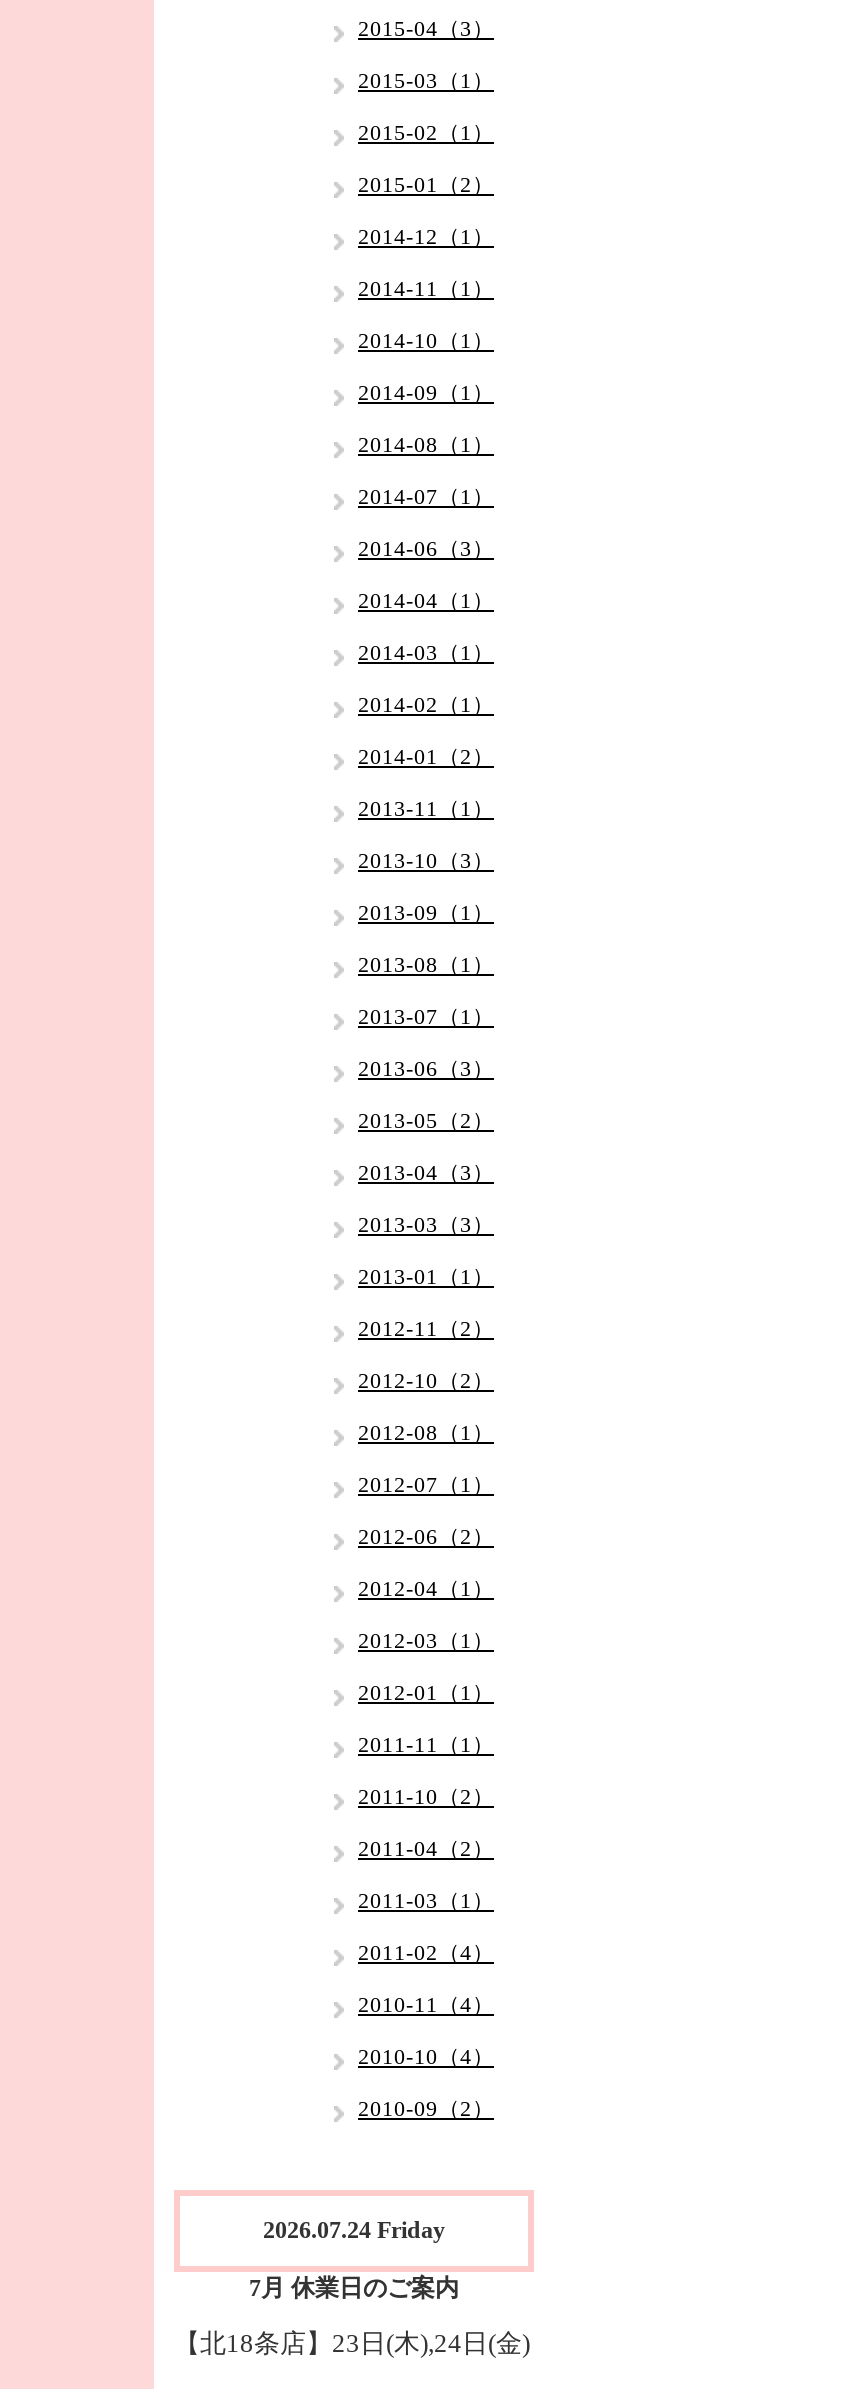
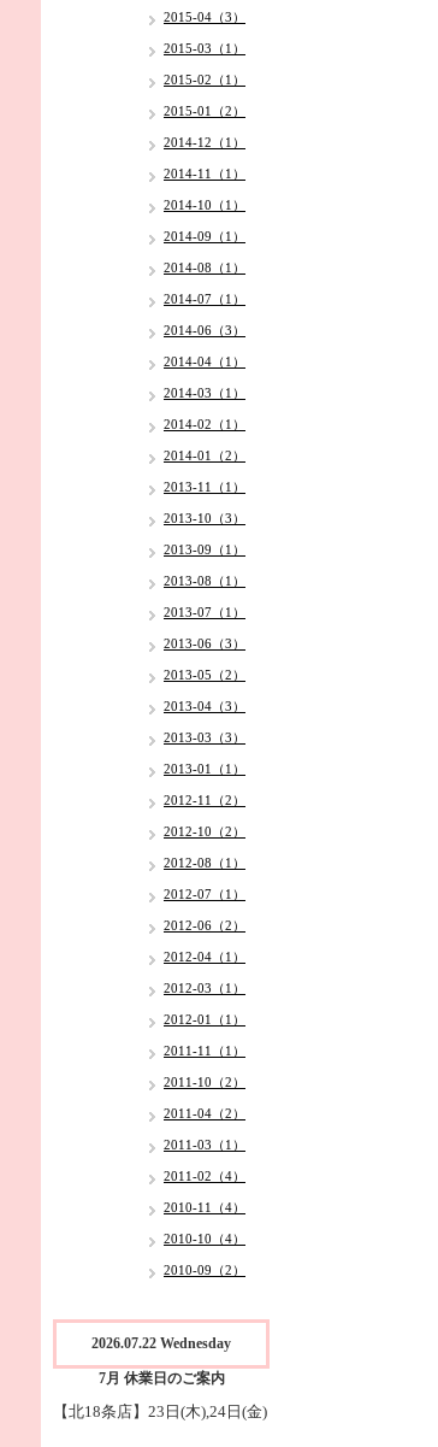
- 2026.07.24 Friday
+ 2026.07.22 Wednesday
